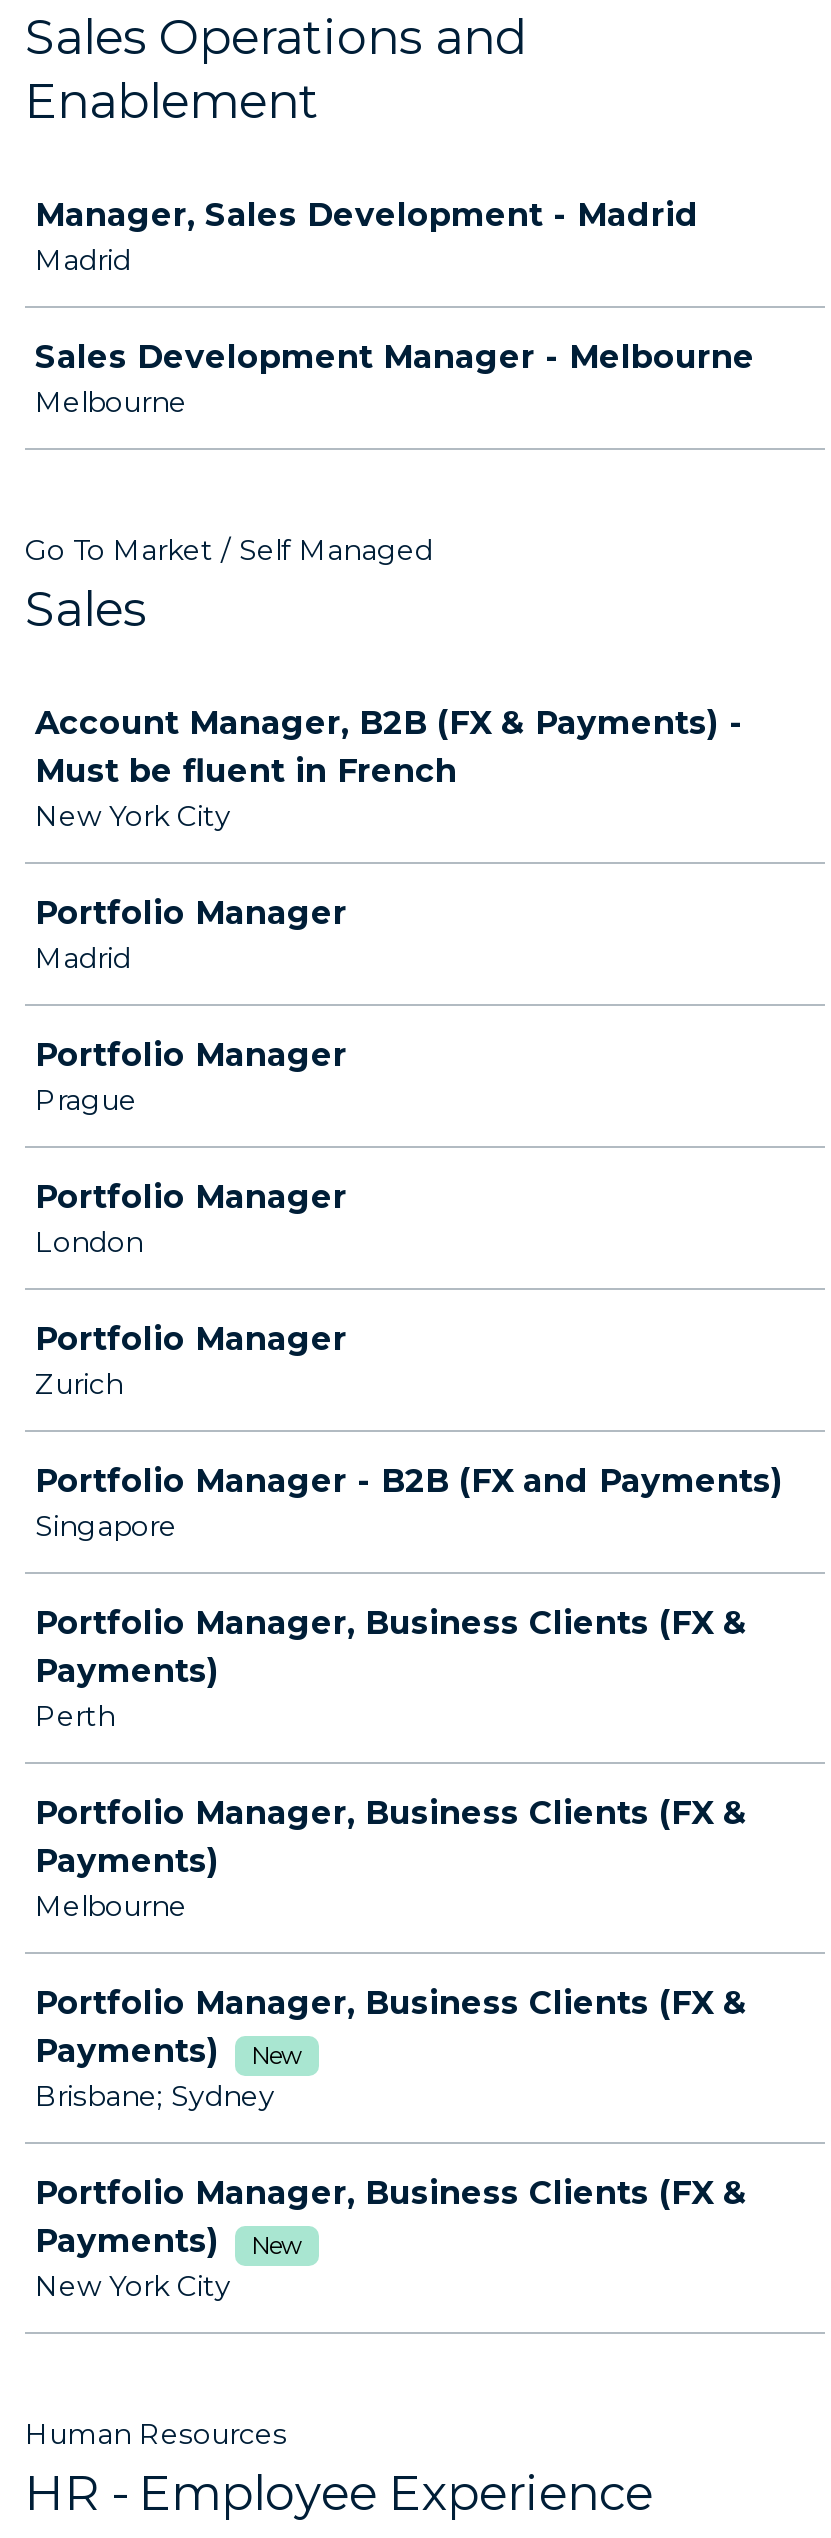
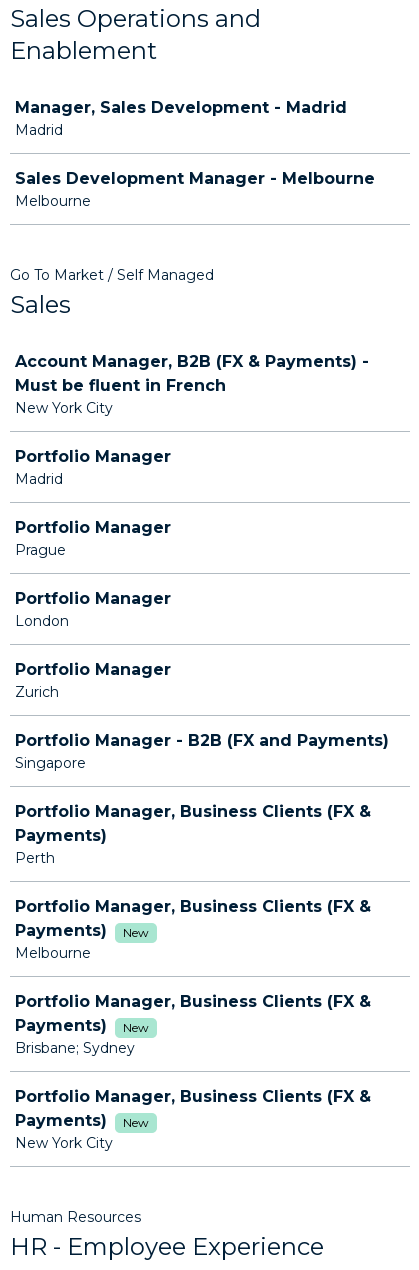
+ New
